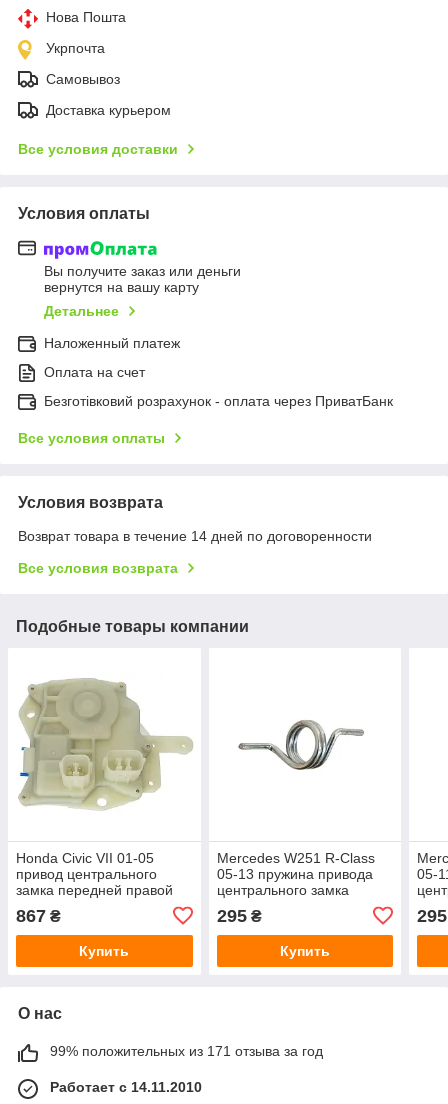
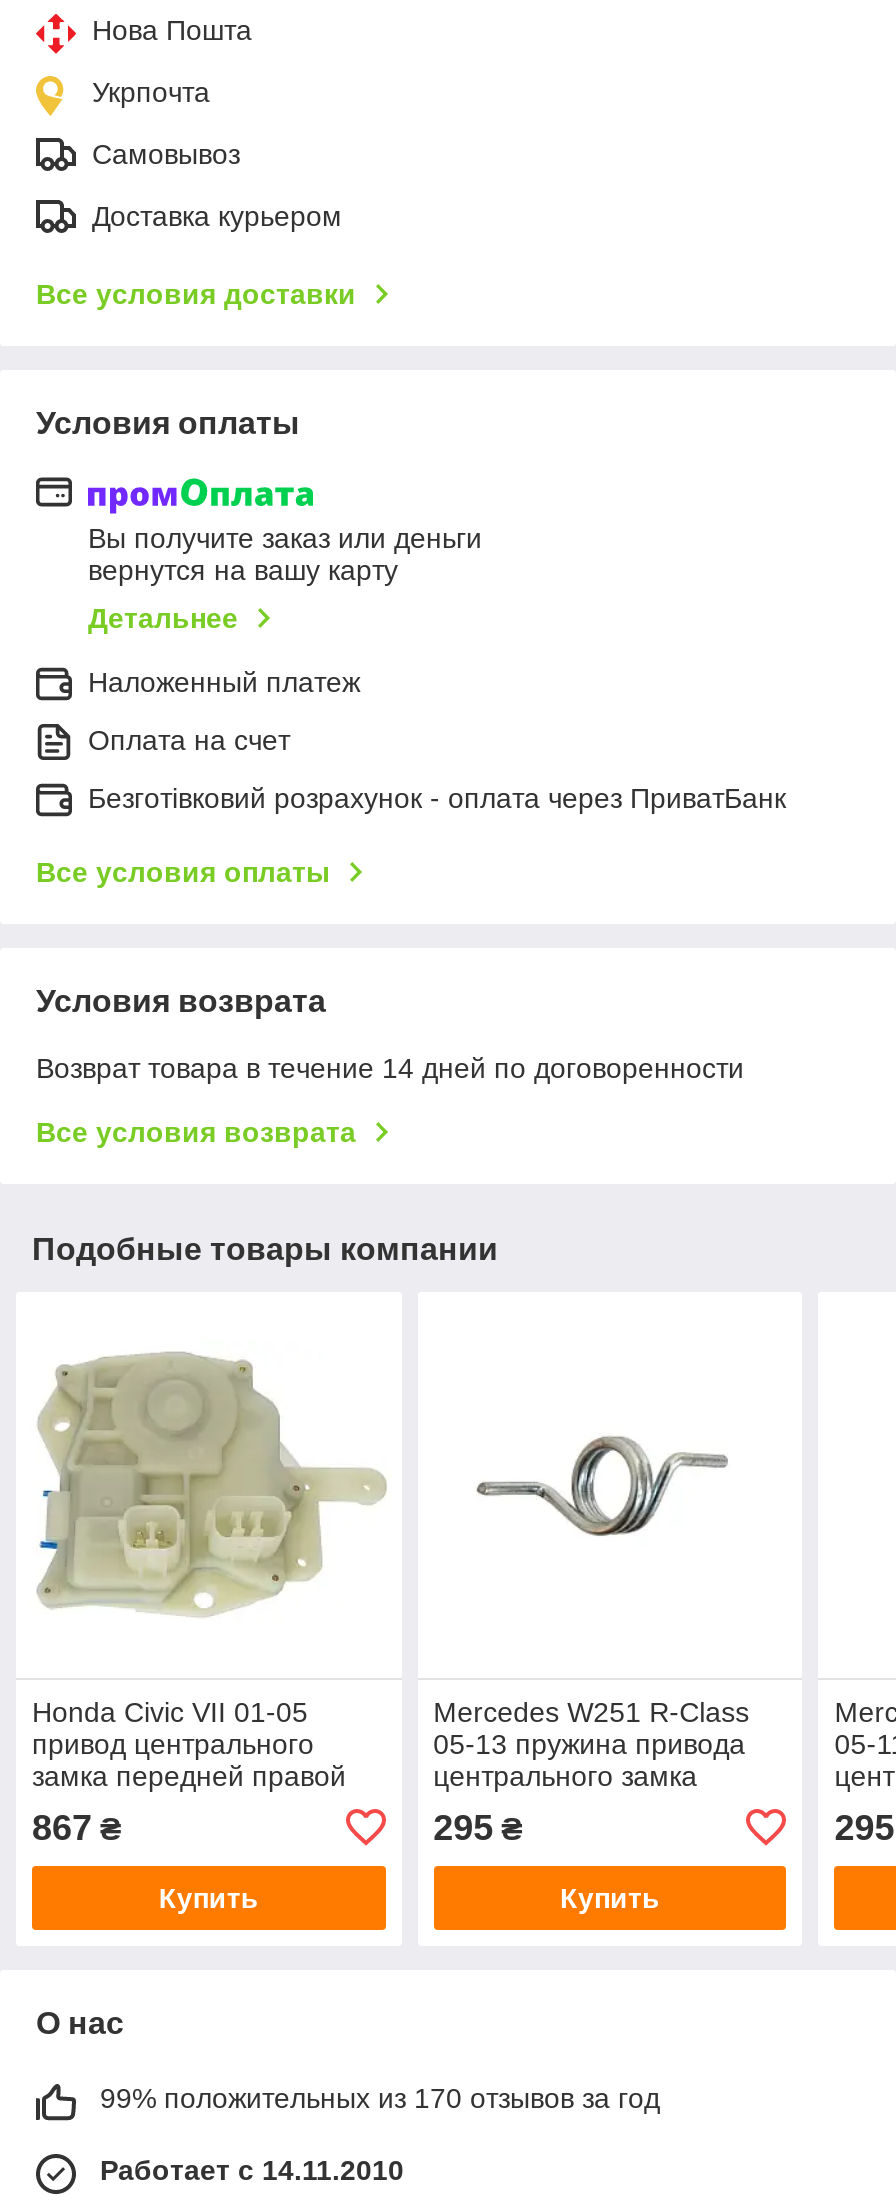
- 99% положительных из 171 отзыва за год
+ 99% положительных из 170 отзывов за год
